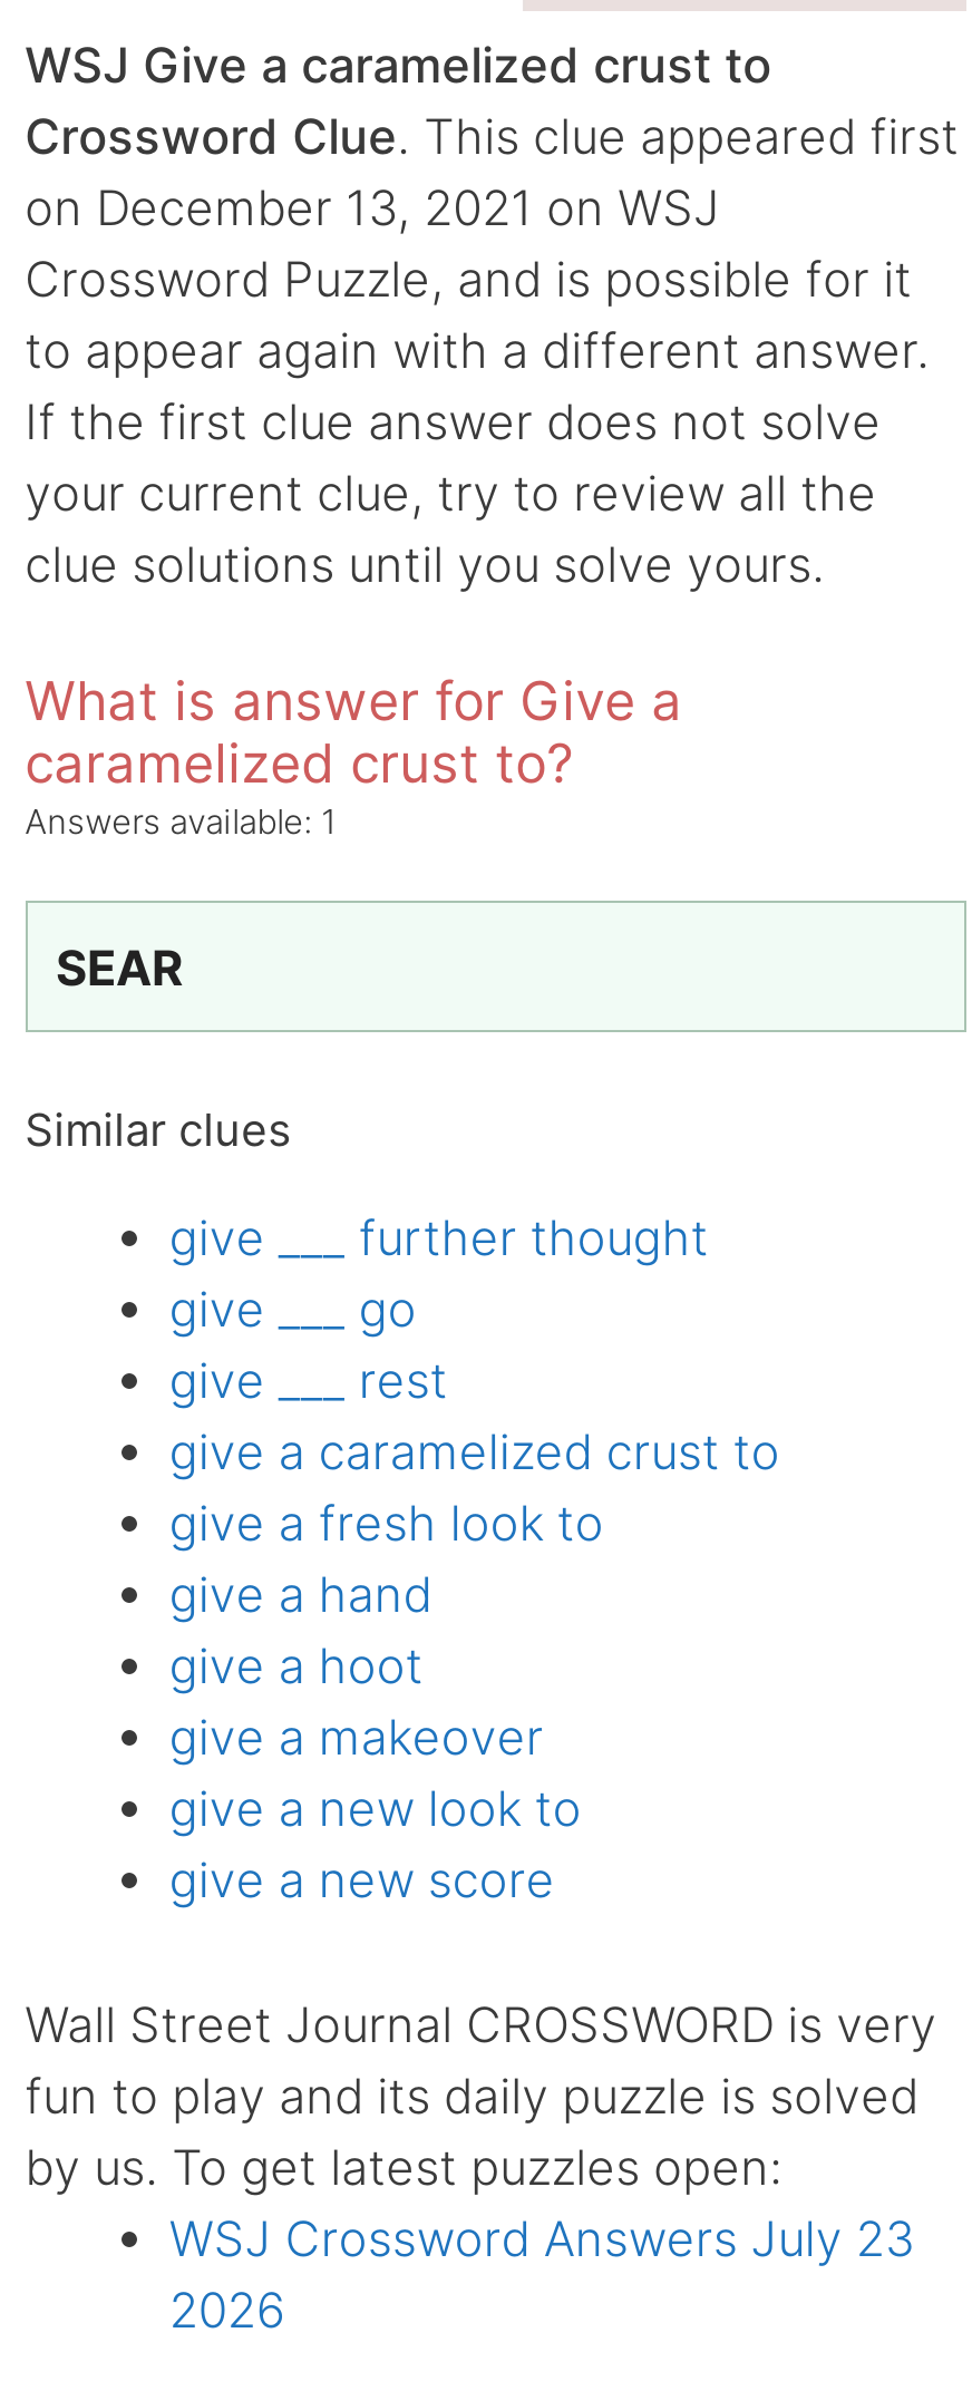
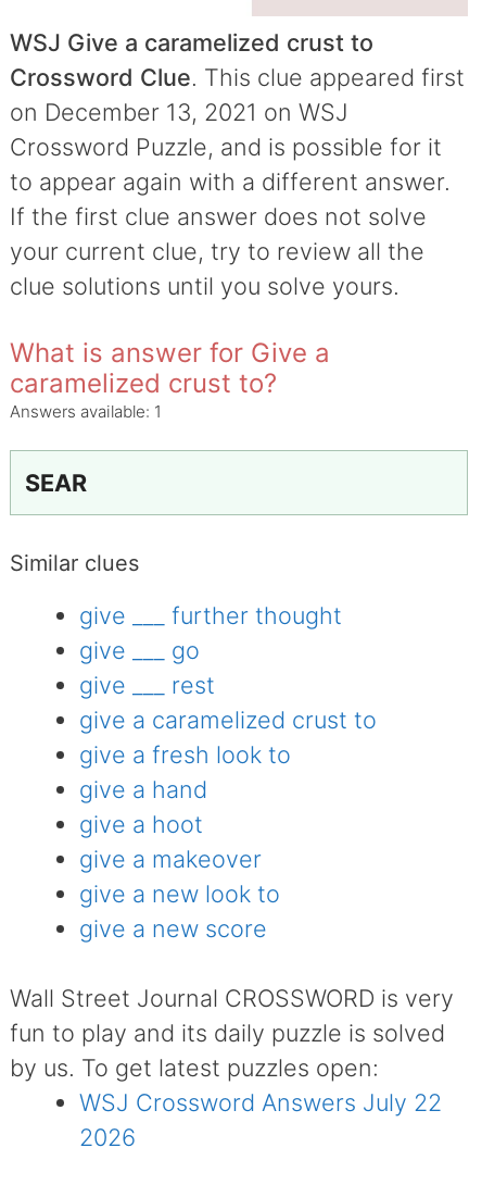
- WSJ Crossword Answers July 23
+ WSJ Crossword Answers July 22
